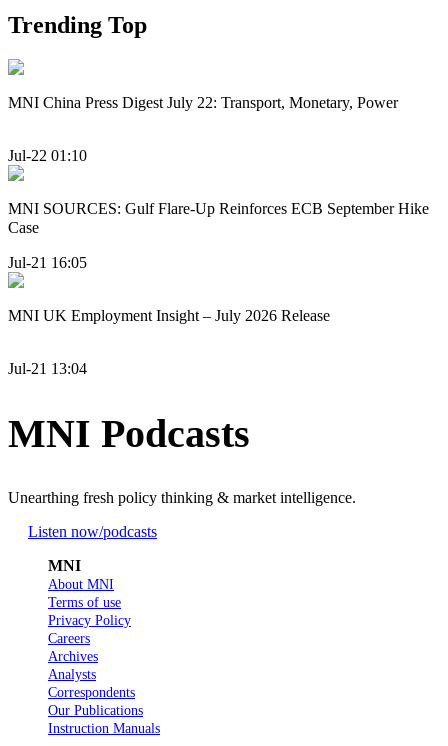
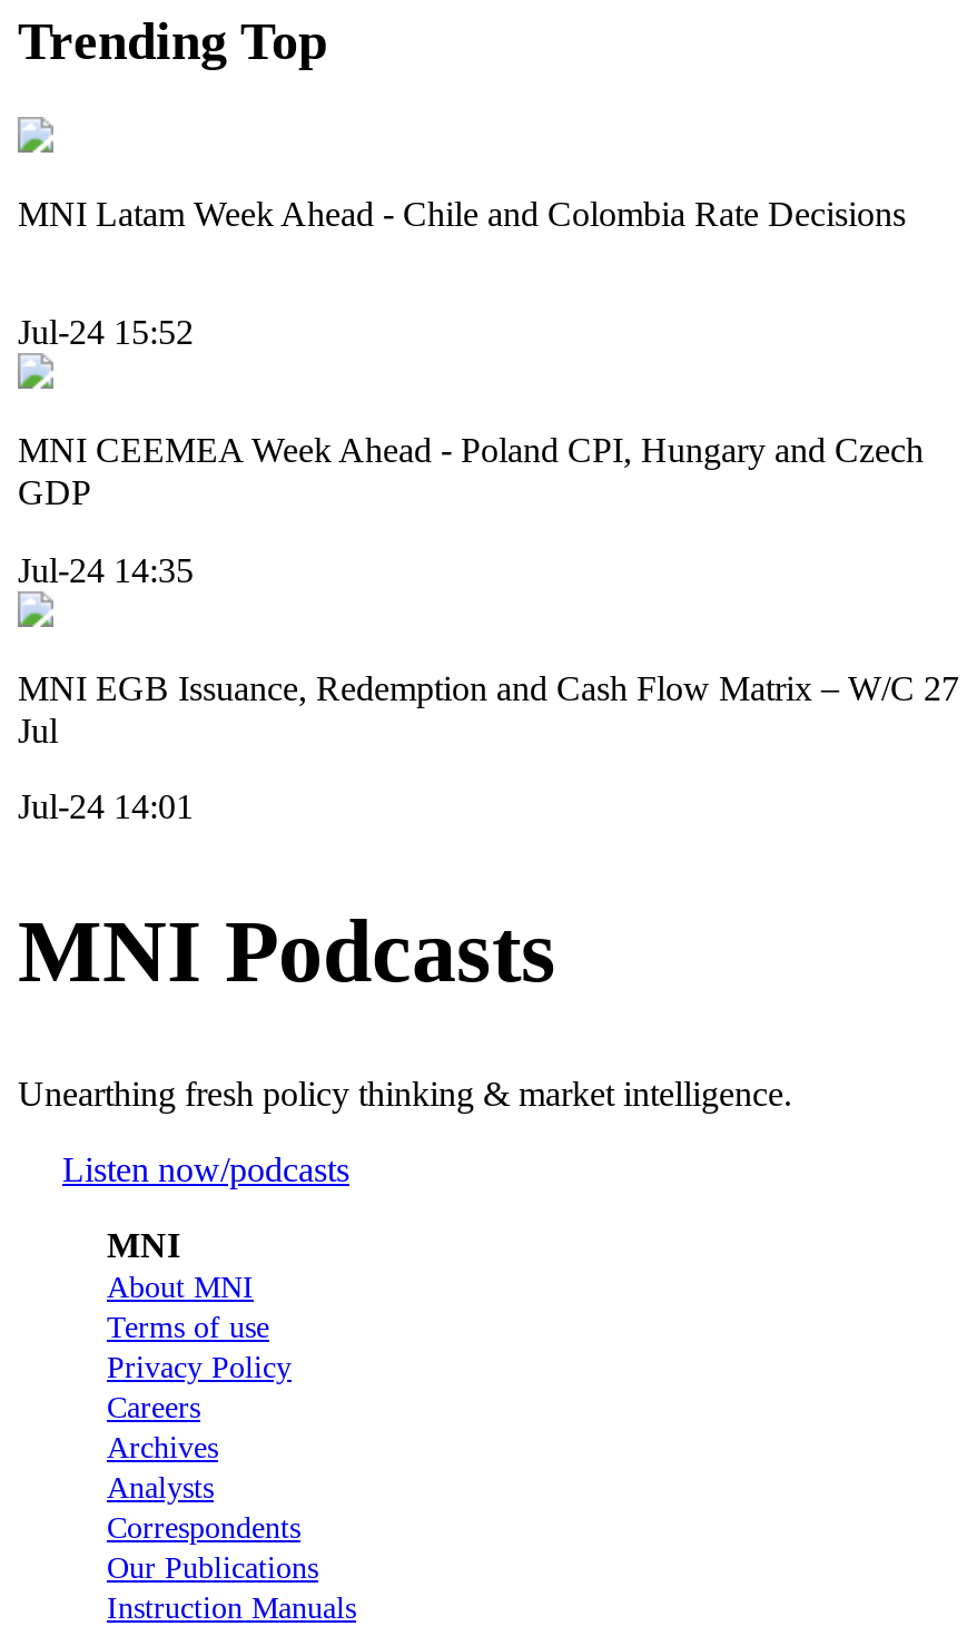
- MNI China Press Digest July 22: Transport, Monetary, Power
+ MNI Latam Week Ahead - Chile and Colombia Rate Decisions

- Jul-22 01:10
+ Jul-24 15:52

- MNI SOURCES: Gulf Flare-Up Reinforces ECB September Hike
- Case
+ MNI CEEMEA Week Ahead - Poland CPI, Hungary and Czech
+ GDP

- Jul-21 16:05
+ Jul-24 14:35

- MNI UK Employment Insight – July 2026 Release
+ MNI EGB Issuance, Redemption and Cash Flow Matrix – W/C 27
+ Jul

- Jul-21 13:04
+ Jul-24 14:01
